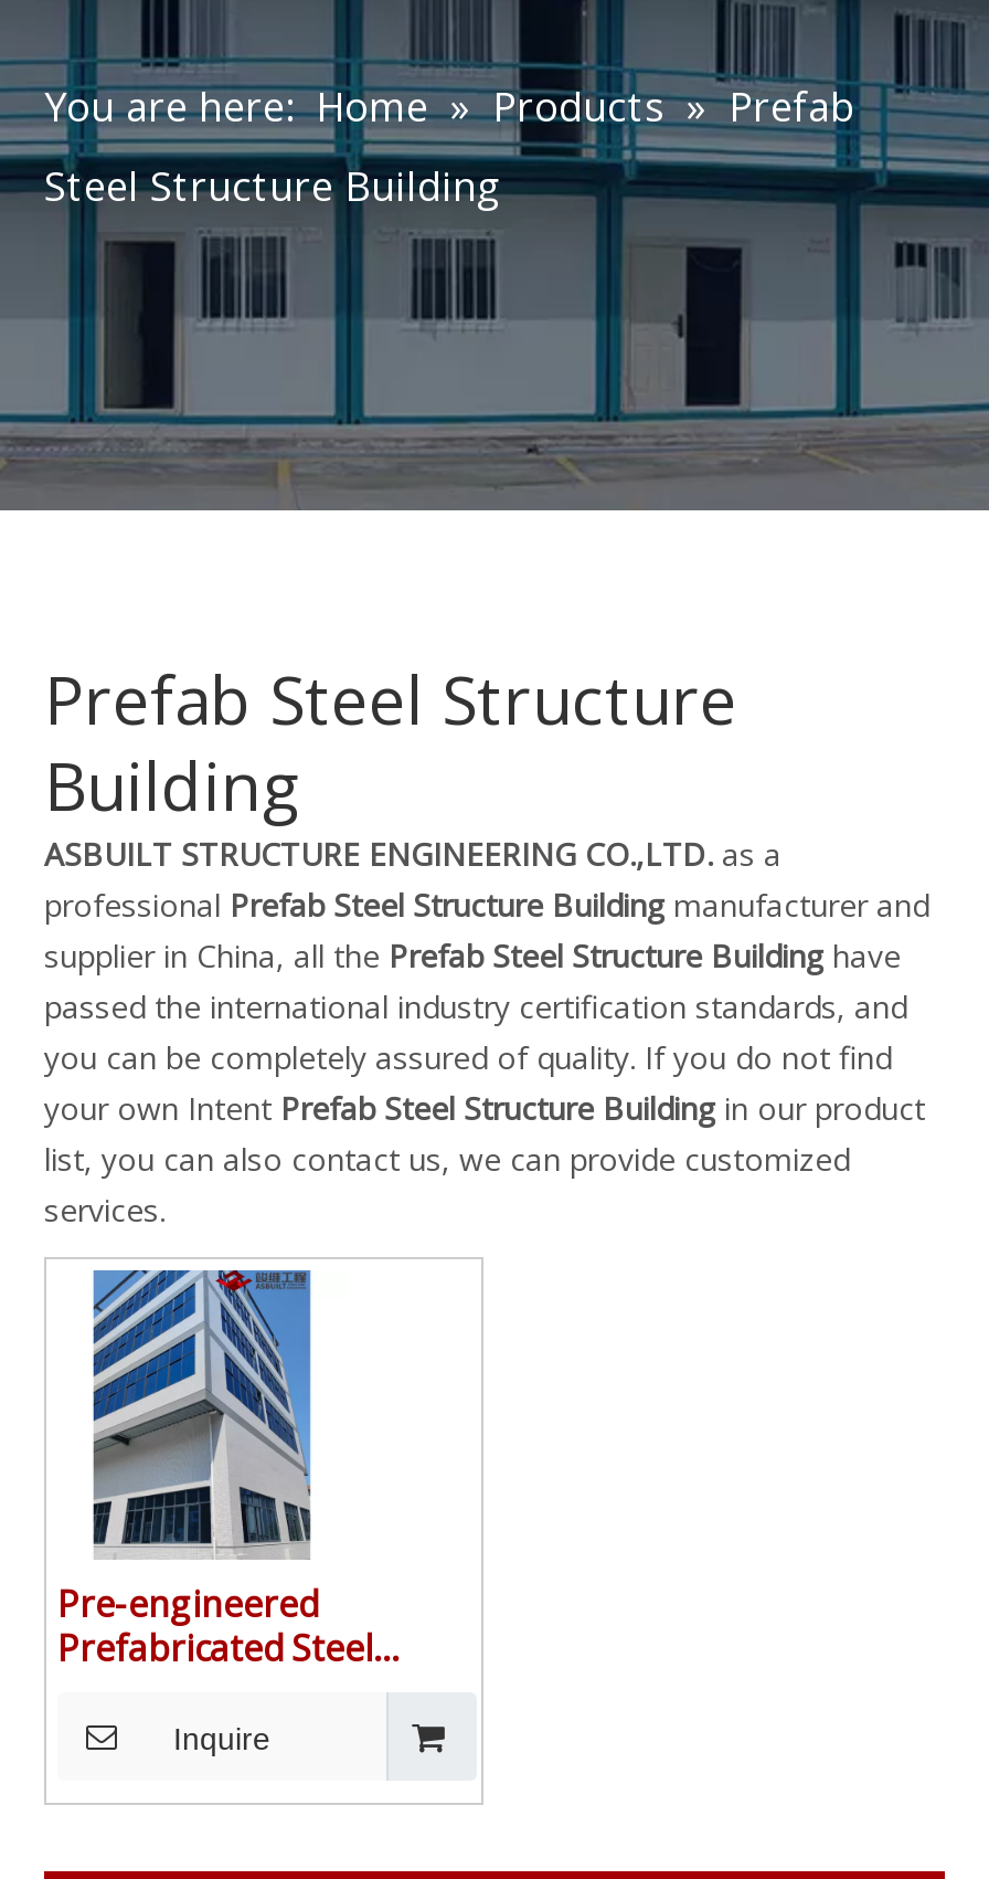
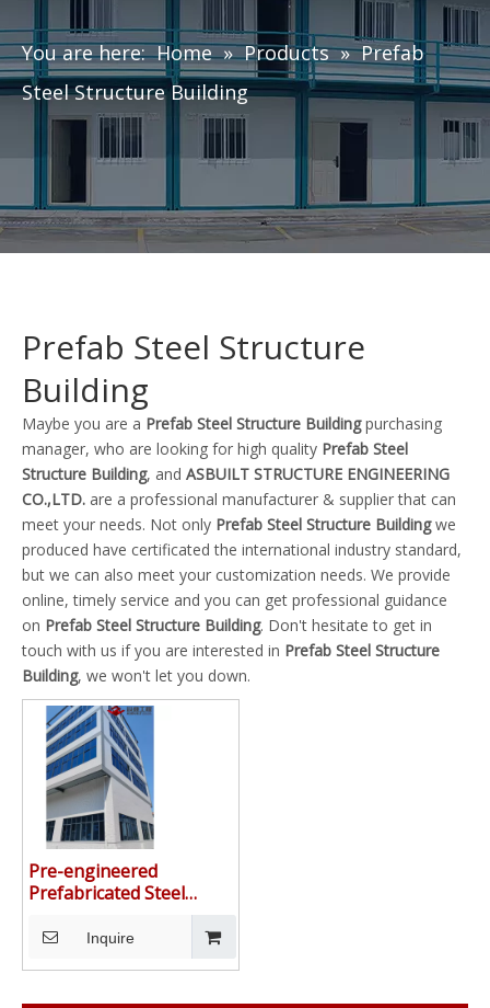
- ASBUILT STRUCTURE ENGINEERING CO.,LTD. as a
- professional Prefab Steel Structure Building manufacturer and
- supplier in China, all the Prefab Steel Structure Building have
- passed the international industry certification standards, and
- you can be completely assured of quality. If you do not find
- your own Intent Prefab Steel Structure Building in our product
- list, you can also contact us, we can provide customized
- services.
+ Maybe you are a Prefab Steel Structure Building purchasing
+ manager, who are looking for high quality Prefab Steel
+ Structure Building, and ASBUILT STRUCTURE ENGINEERING
+ CO.,LTD. are a professional manufacturer & supplier that can
+ meet your needs. Not only Prefab Steel Structure Buildingwe
+ produced have certificated the international industry standard,
+ but we can also meet your customization needs. We provide
+ online, timely service and you can get professional guidance
+ on Prefab Steel Structure Building. Don't hesitate to get in
+ touch with us if you are interested in Prefab Steel Structure
+ Building, we won't let you down.
